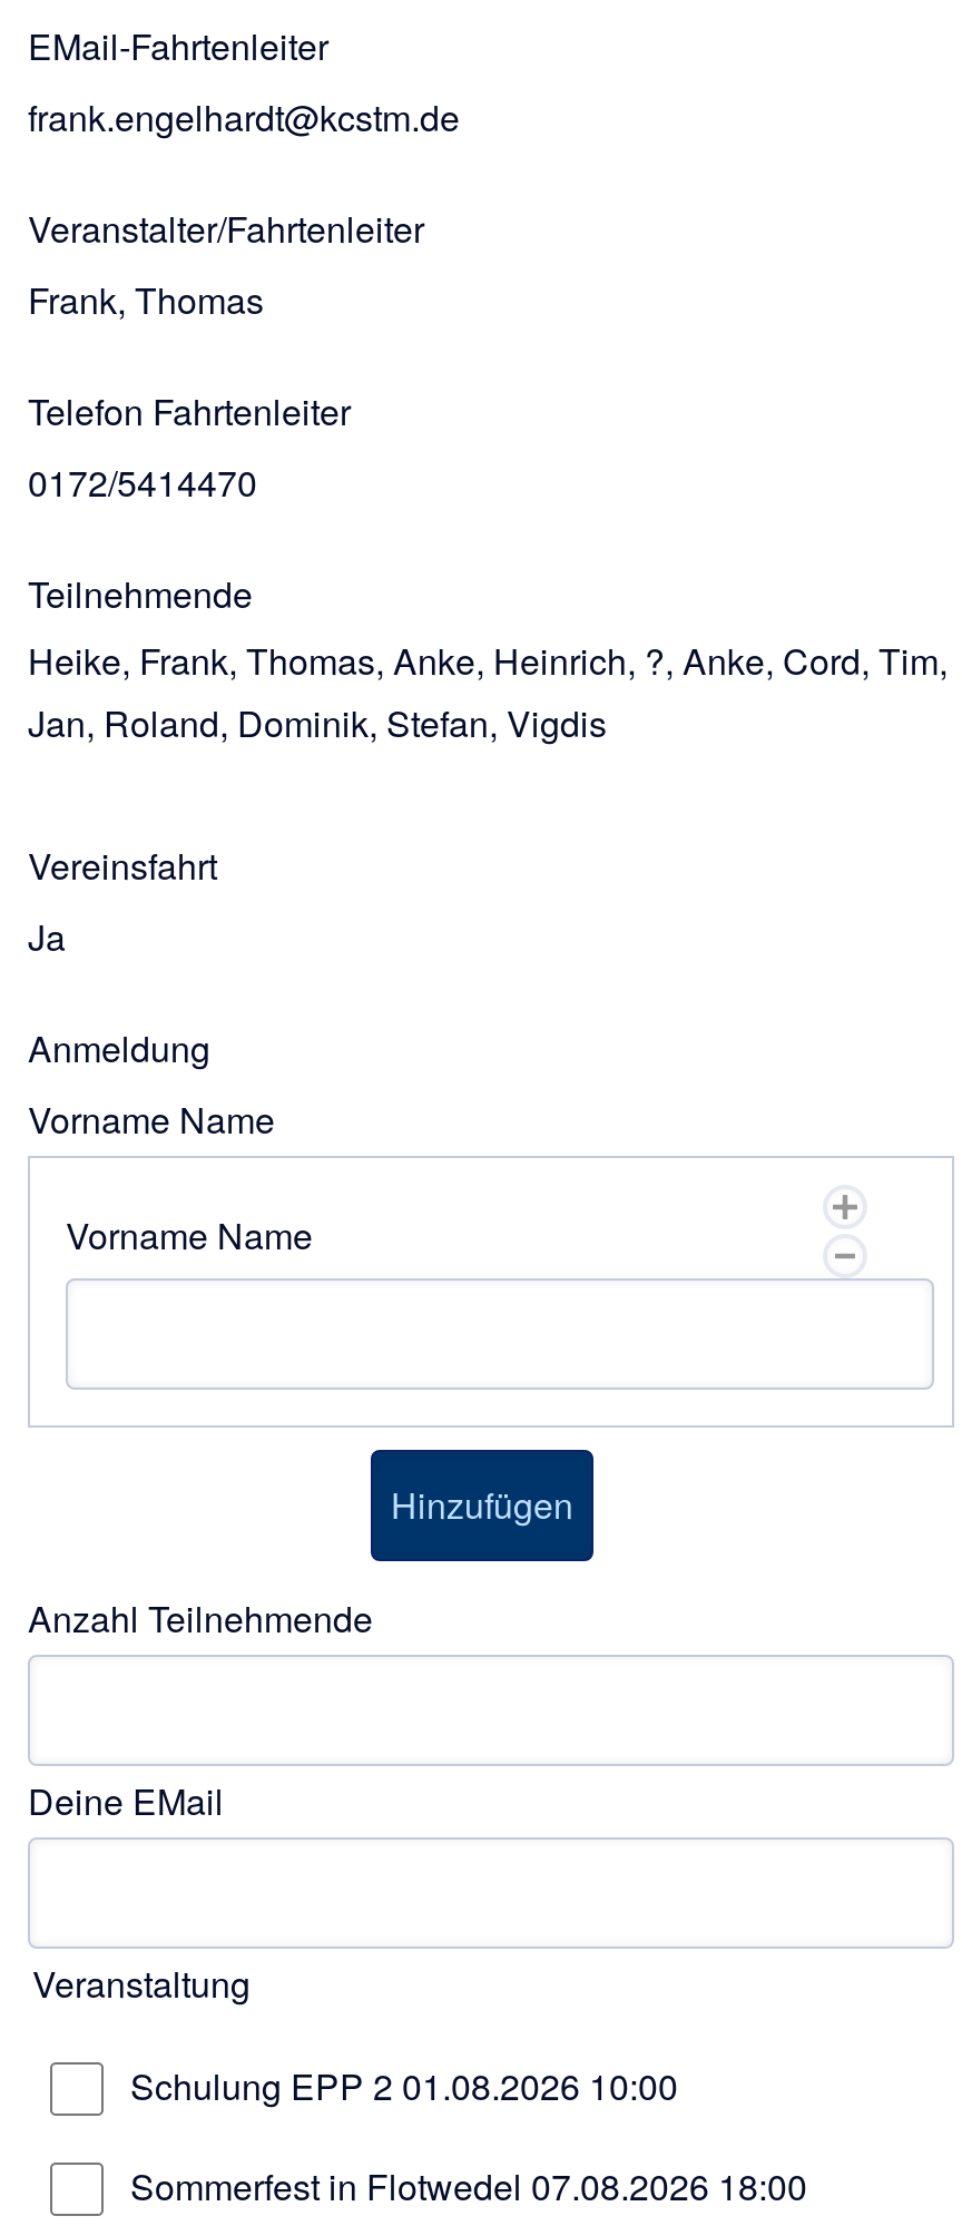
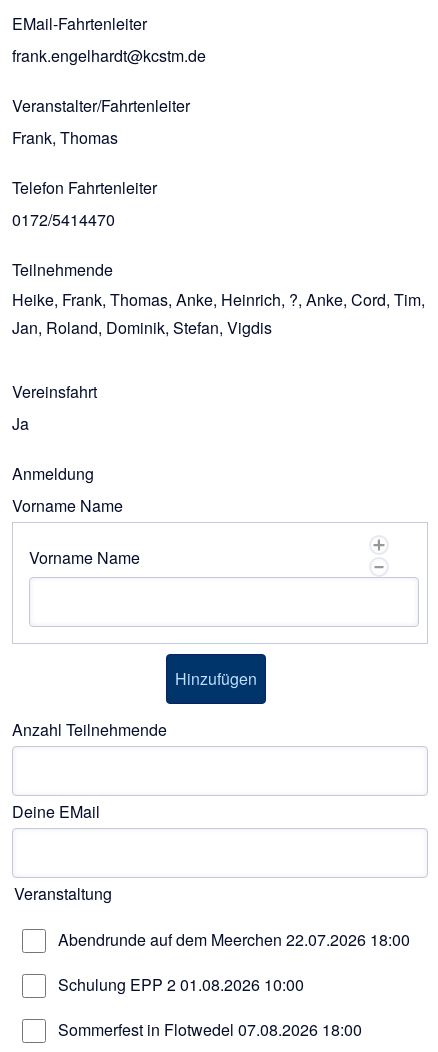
+ Abendrunde auf dem Meerchen 22.07.2026 18:00
